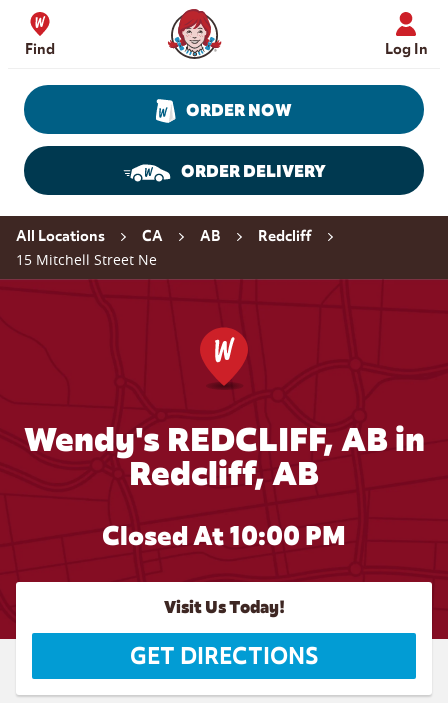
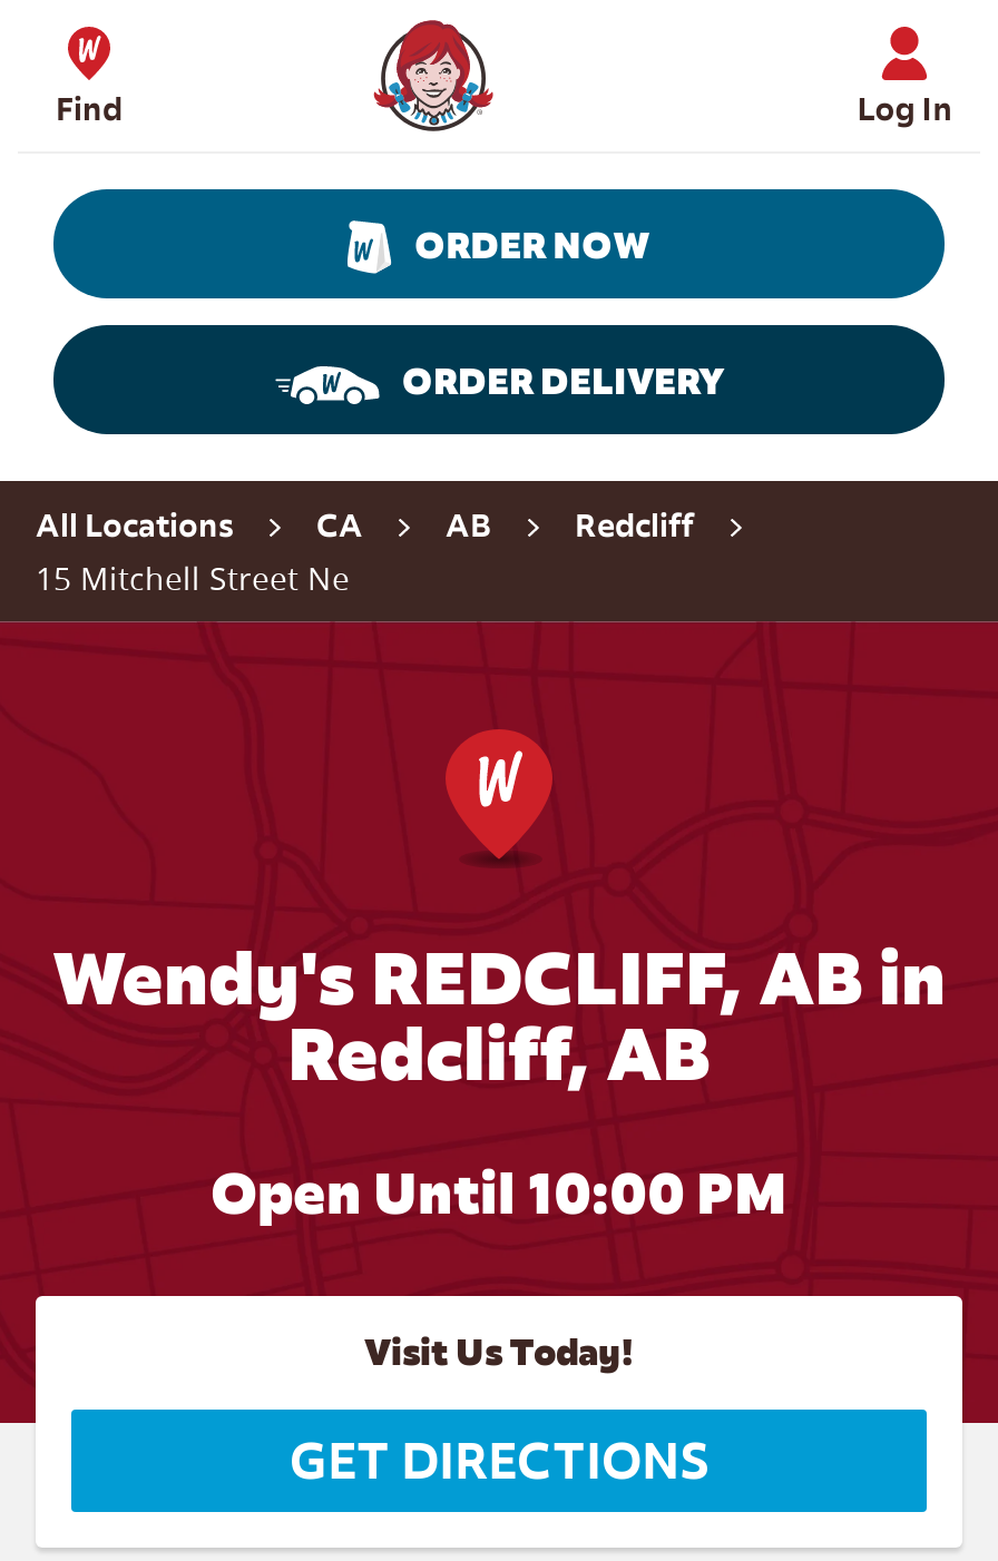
- Closed At 10:00 PM
+ Open Until 10:00 PM
